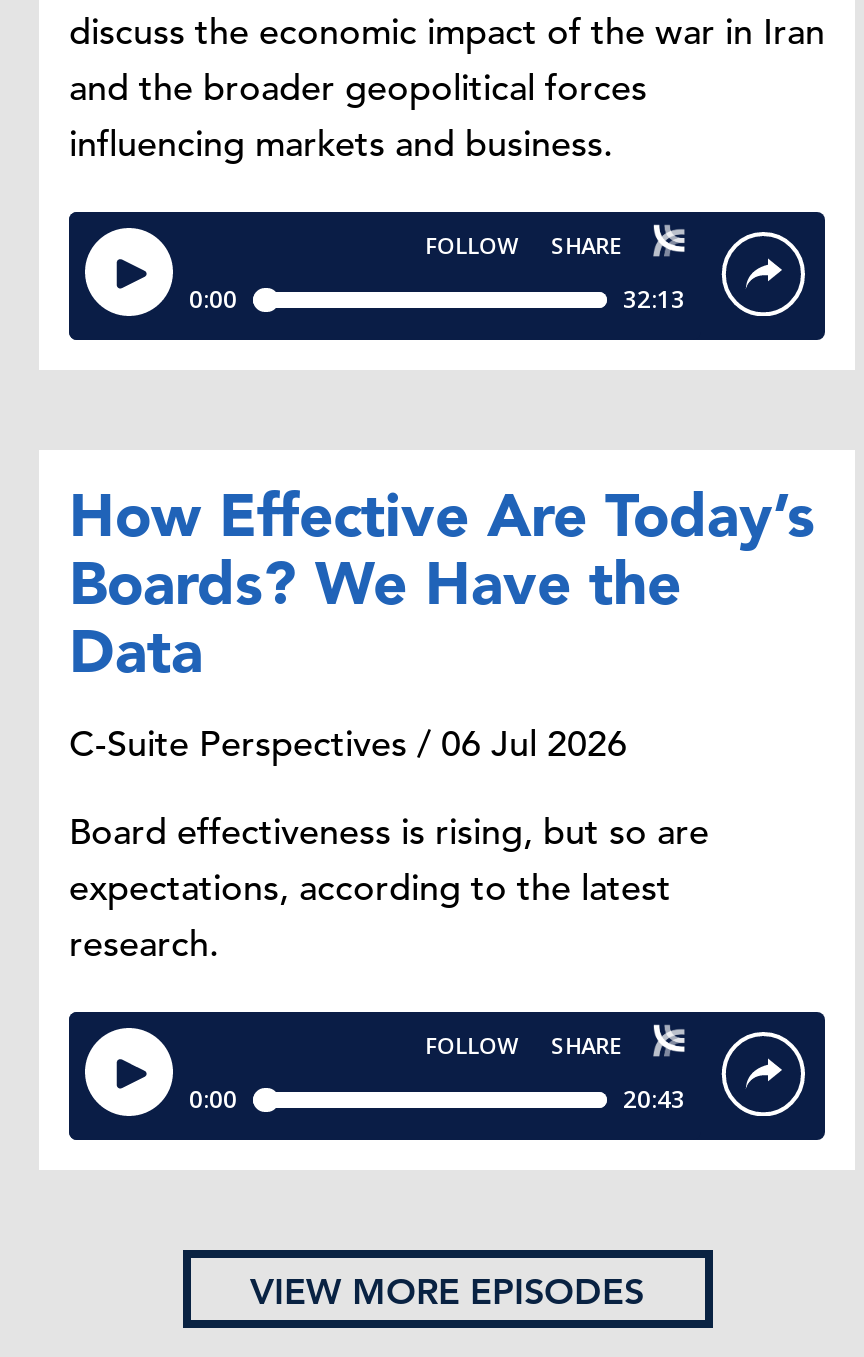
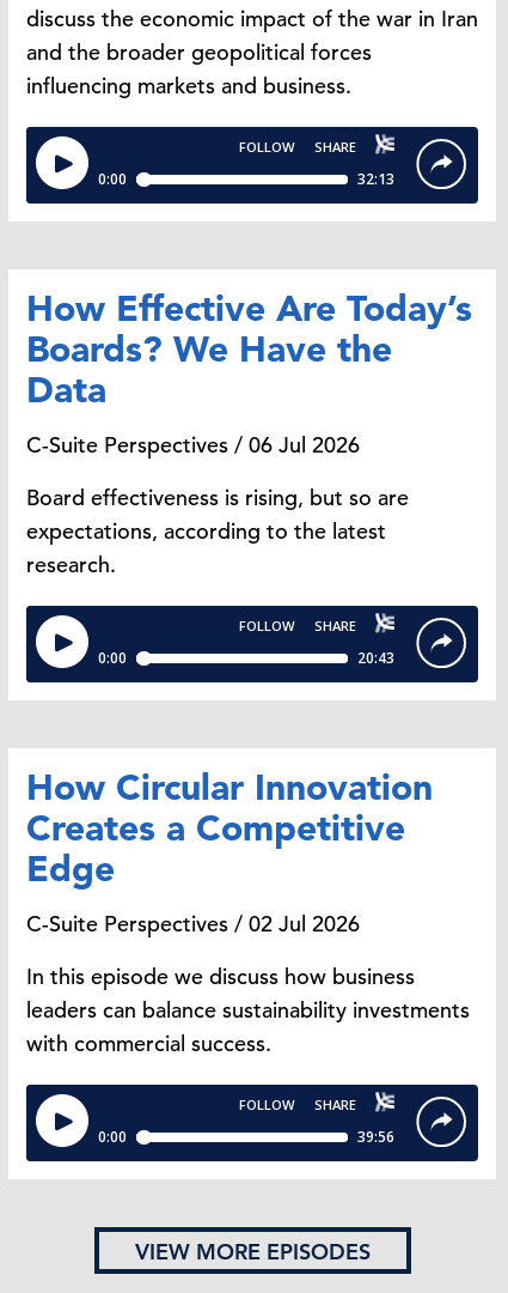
+ How Circular Innovation
+ Creates a Competitive
+ Edge
+ C-Suite Perspectives / 02 Jul 2026
+ In this episode we discuss how business
+ leaders can balance sustainability investments
+ with commercial success.
